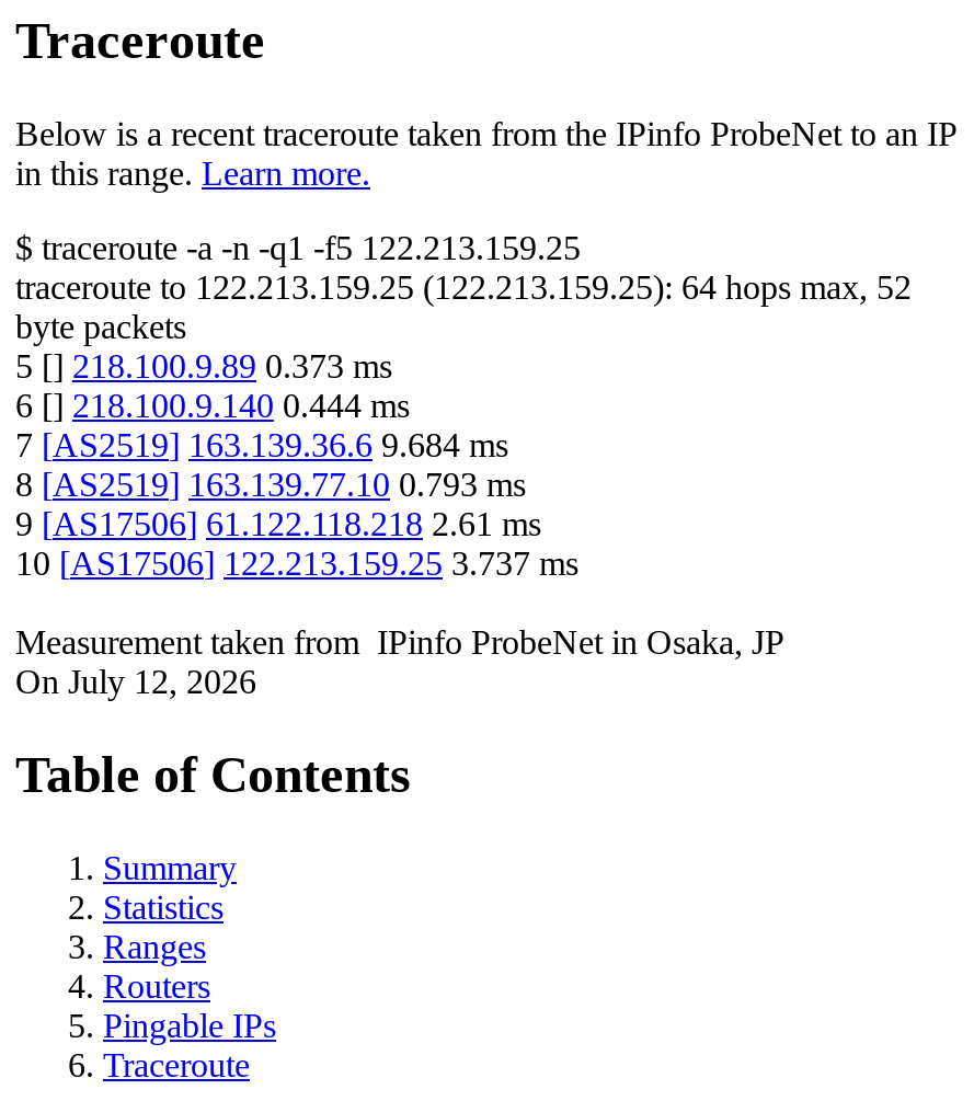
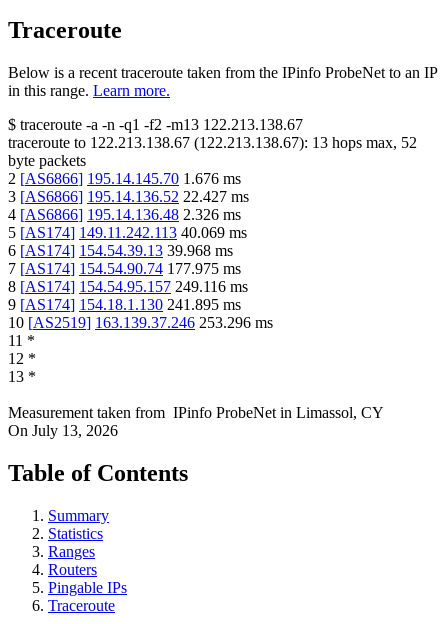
- $traceroute -a -n -q1 -f5 122.213.159.25
- traceroute to 122.213.159.25 (122.213.159.25): 64 hops max, 52
+ $traceroute -a -n -q1 -f2 -m13 122.213.138.67
+ traceroute to 122.213.138.67 (122.213.138.67): 13 hops max, 52

- 5 [] 218.100.9.89 0.373 ms
- 6 [] 218.100.9.140 0.444 ms
- 7 [AS2519] 163.139.36.6 9.684 ms
- 8 [AS2519] 163.139.77.10 0.793 ms
- 9 [AS17506] 61.122.118.218 2.61 ms
- 10 [AS17506] 122.213.159.25 3.737 ms
+ 2 [AS6866] 195.14.145.70 1.676 ms
+ 3 [AS6866] 195.14.136.52 22.427 ms
+ 4 [AS6866] 195.14.136.48 2.326 ms
+ 5 [AS174] 149.11.242.113 40.069 ms
+ 6 [AS174] 154.54.39.13 39.968 ms
+ 7 [AS174] 154.54.90.74 177.975 ms
+ 8 [AS174] 154.54.95.157 249.116 ms
+ 9 [AS174] 154.18.1.130 241.895 ms
+ 10 [AS2519] 163.139.37.246 253.296 ms
+ 11 *
+ 12 *
+ 13 *

- Measurement taken from IPinfo ProbeNet in Osaka, JP
- On July 12, 2026
+ Measurement taken from IPinfo ProbeNet in Limassol, CY
+ On July 13, 2026
